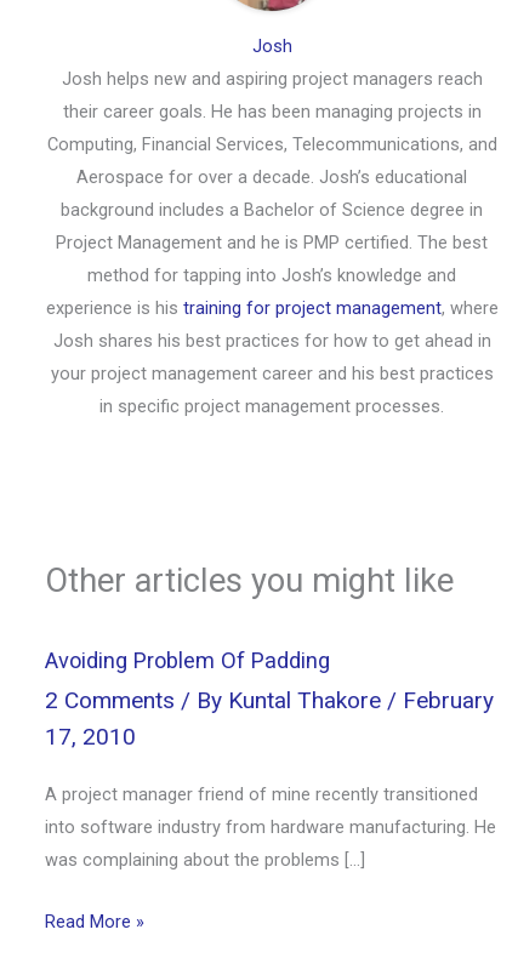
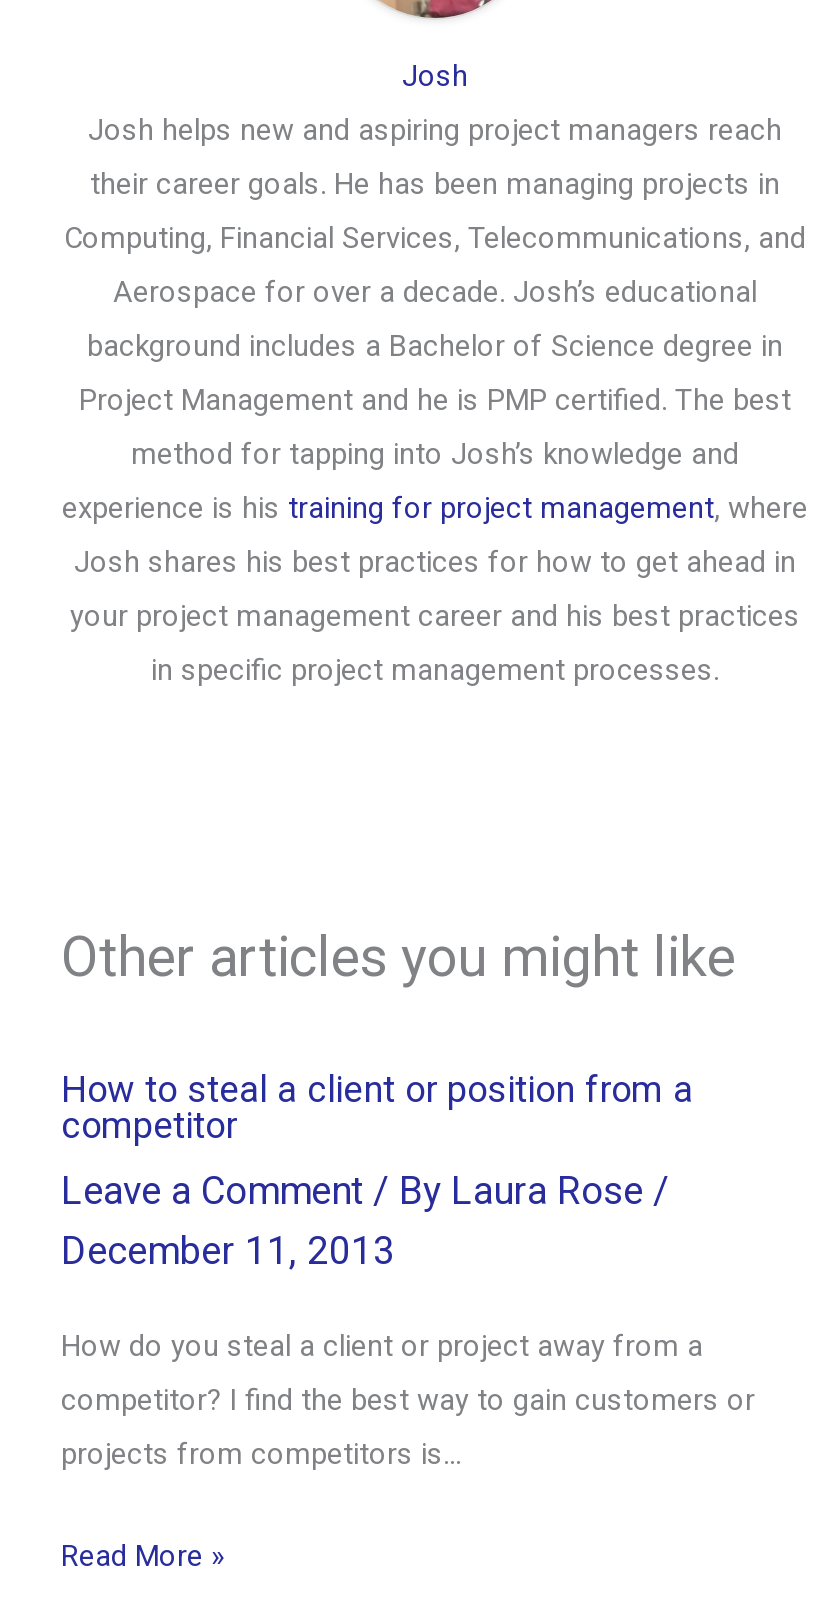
- Avoiding Problem Of Padding
+ How to steal a client or position from a
+ competitor

- 2 Comments / By Kuntal Thakore / February
- 17, 2010
+ Leave a Comment / By Laura Rose /
+ December 11, 2013

- A project manager friend of mine recently transitioned
+ How do you steal a client or project away from a

- into software industry from hardware manufacturing. He
+ competitor? I find the best way to gain customers or

- was complaining about the problems […]
+ projects from competitors is…
